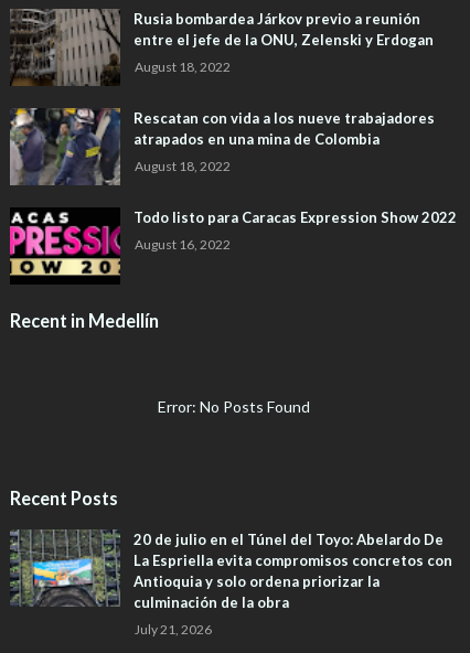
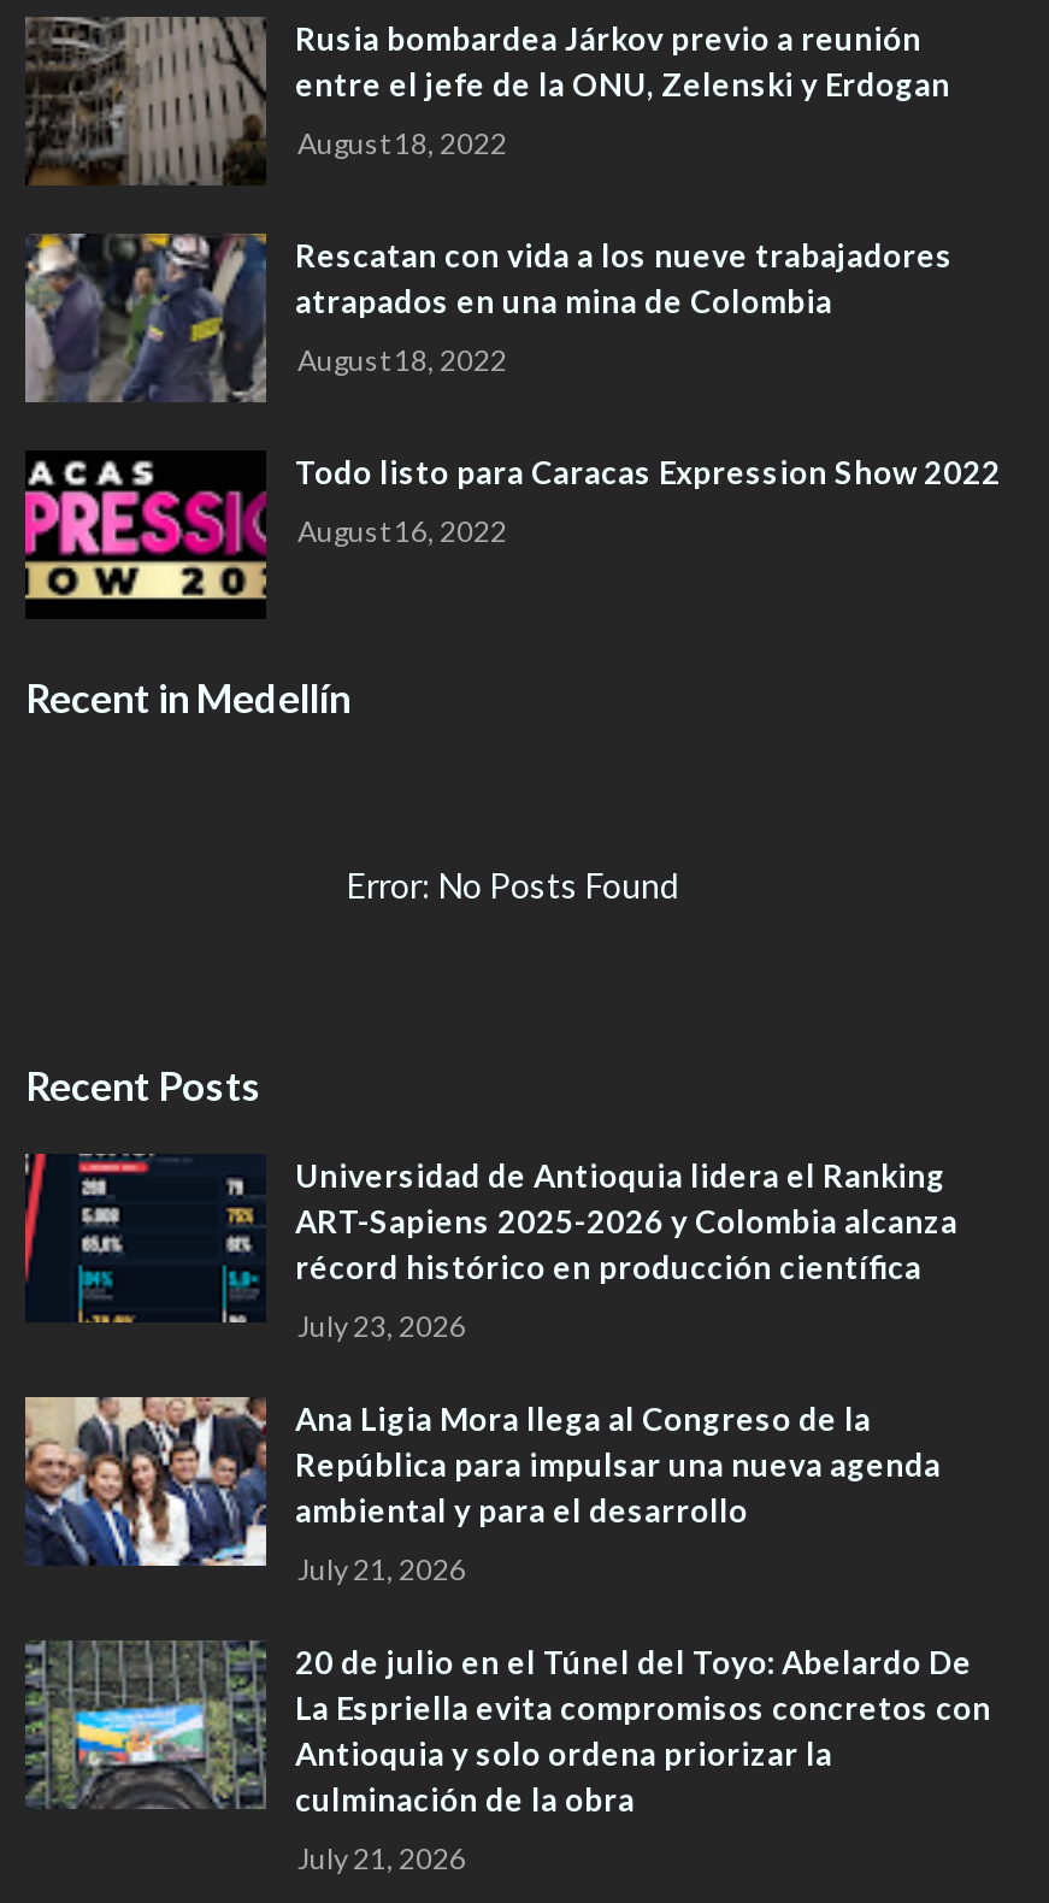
+ [image]
+ Universidad de Antioquia lidera el Ranking
+ ART-Sapiens 2025-2026 y Colombia alcanza
+ récord histórico en producción científica
+ July 23, 2026
+ Ana Ligia Mora llega al Congreso de la
+ República para impulsar una nueva agenda
+ ambiental y para el desarrollo
+ July 21, 2026

+ [image]
